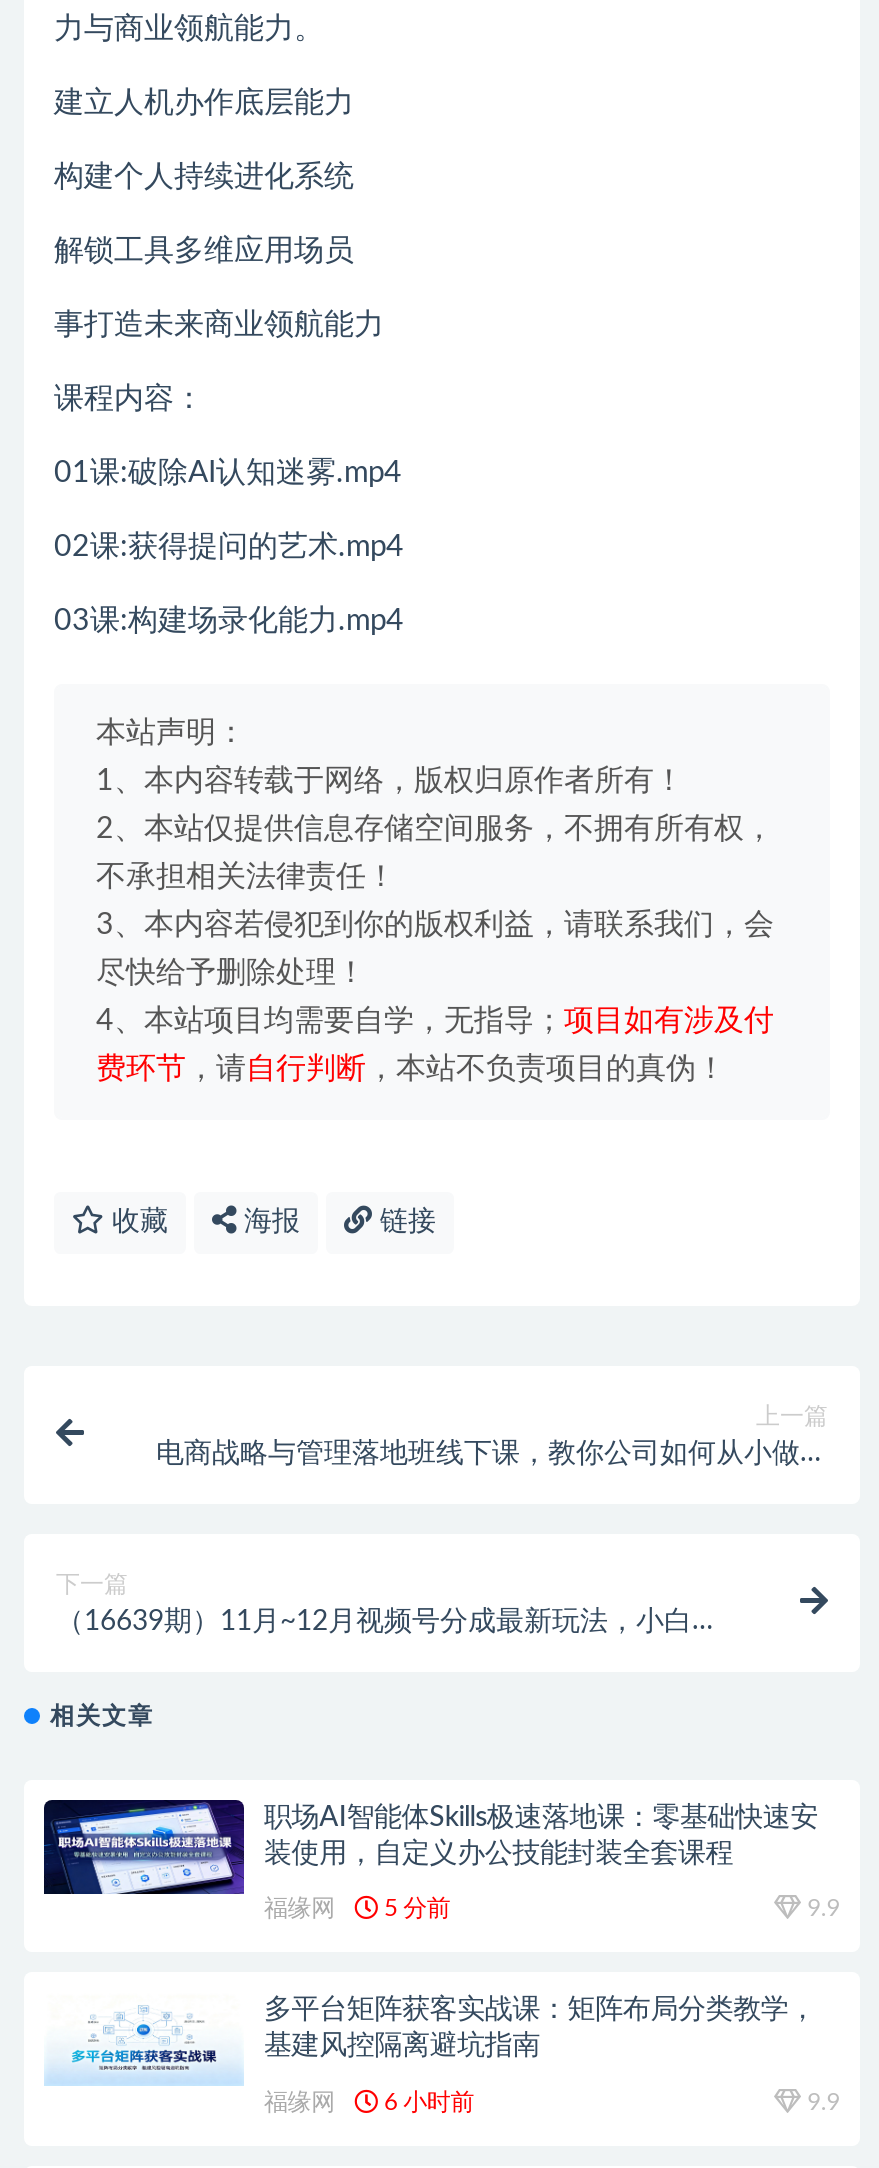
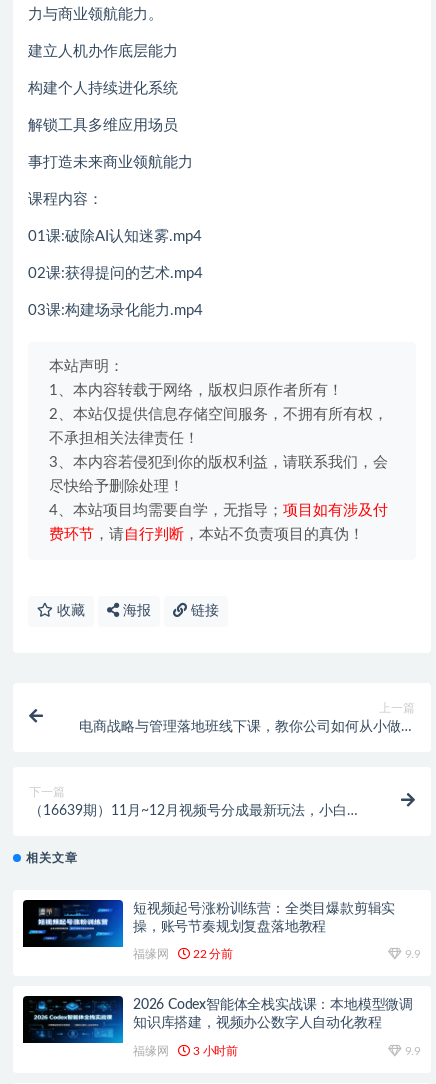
- [image]
- 职场AI智能体Skills极速落地课：零基础快速安
- 装使用，自定义办公技能封装全套课程
+ [image]
+ 短视频起号涨粉训练营：全类目爆款剪辑实
+ 操，账号节奏规划复盘落地教程

- 福缘网 5 分前
+ 福缘网 22 分前

- [image]
- 多平台矩阵获客实战课：矩阵布局分类教学，
- 基建风控隔离避坑指南
+ [image]
+ 2026 Codex智能体全栈实战课：本地模型微调
+ 知识库搭建，视频办公数字人自动化教程

- 福缘网 6 小时前
+ 福缘网 3 小时前
